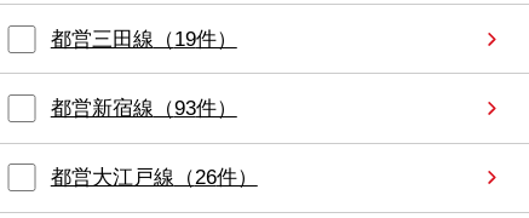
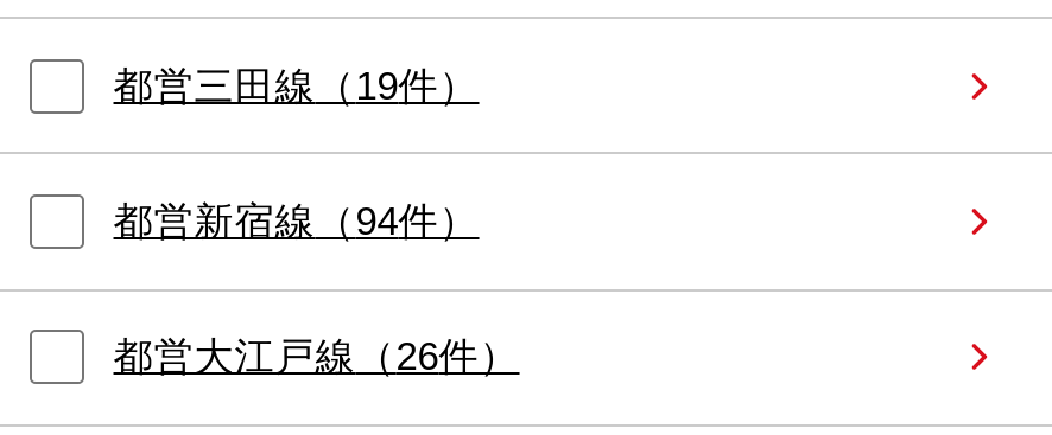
- 都営新宿線（93件）
+ 都営新宿線（94件）
